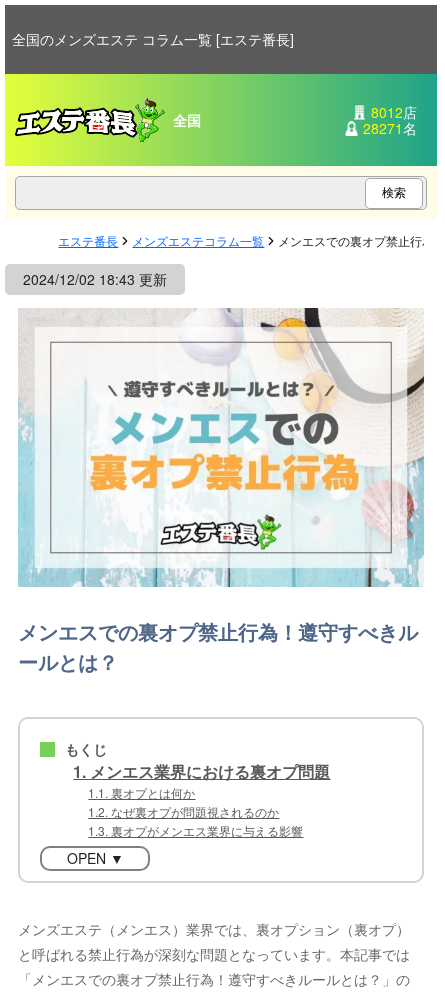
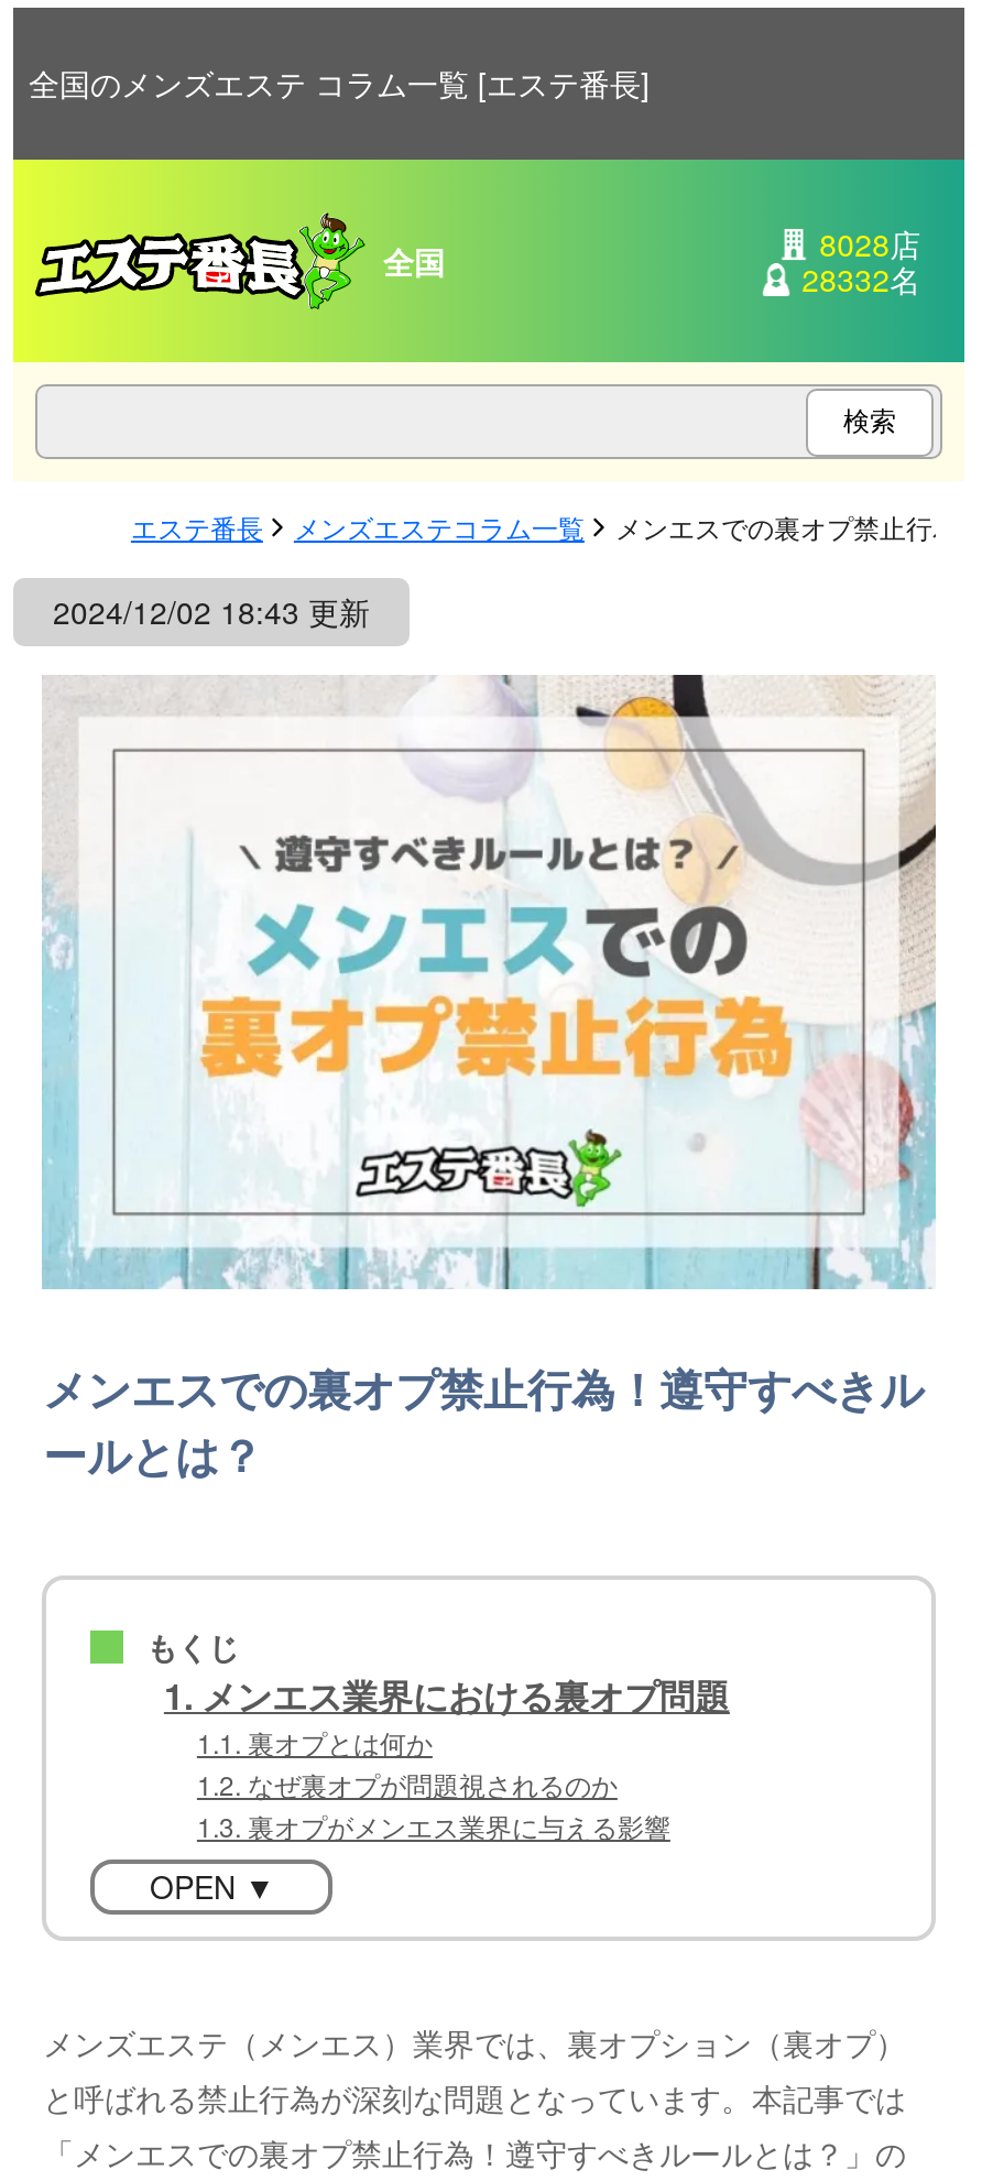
- 8012店
+ 8028店

- 28271名
+ 28332名
